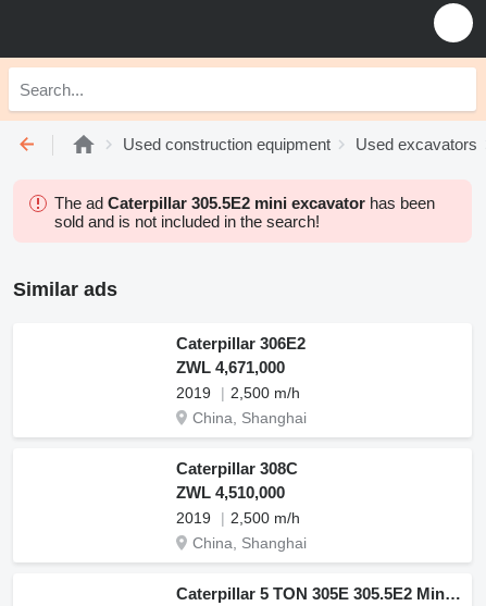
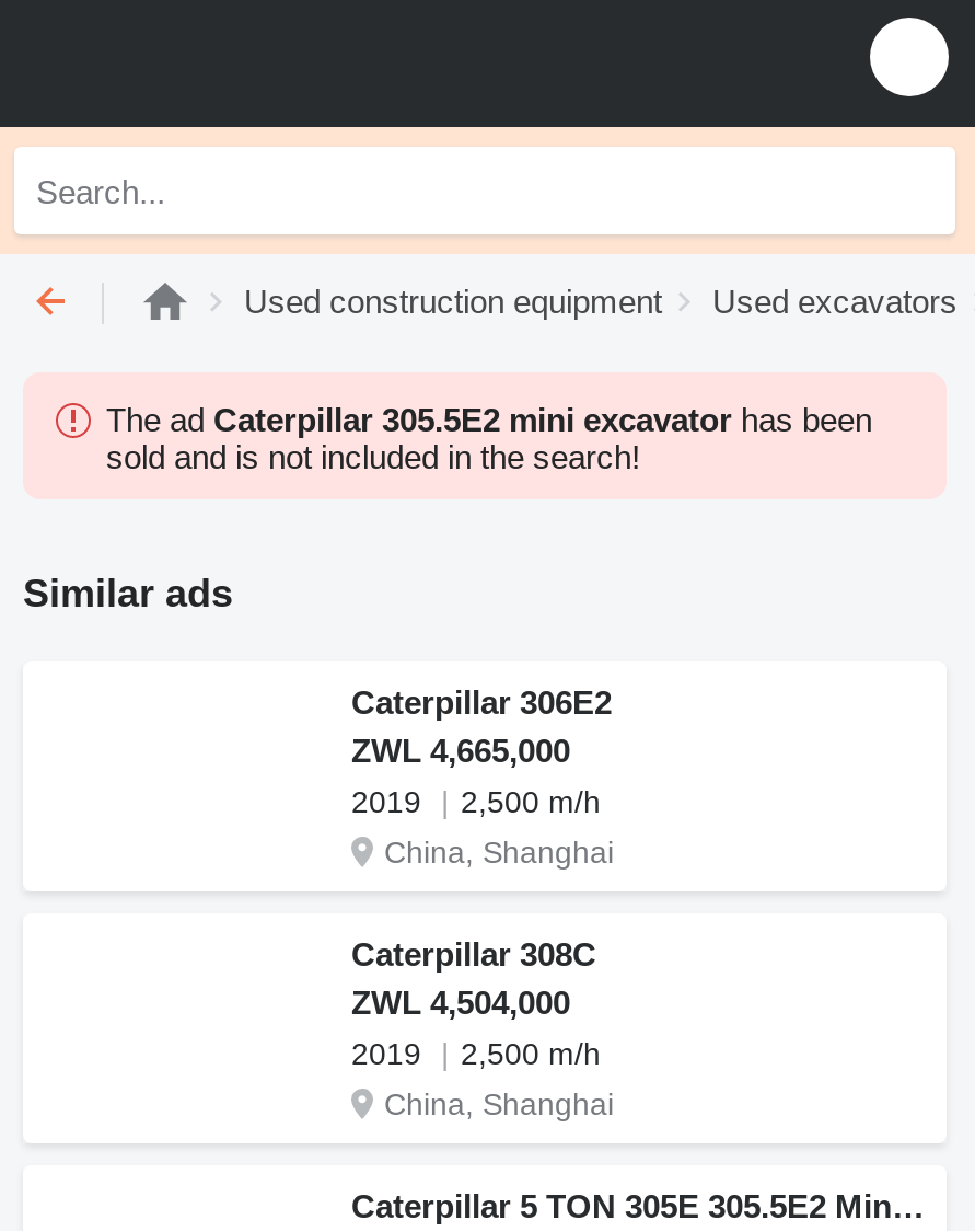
- ZWL 4,671,000
+ ZWL 4,665,000

- ZWL 4,510,000
+ ZWL 4,504,000
